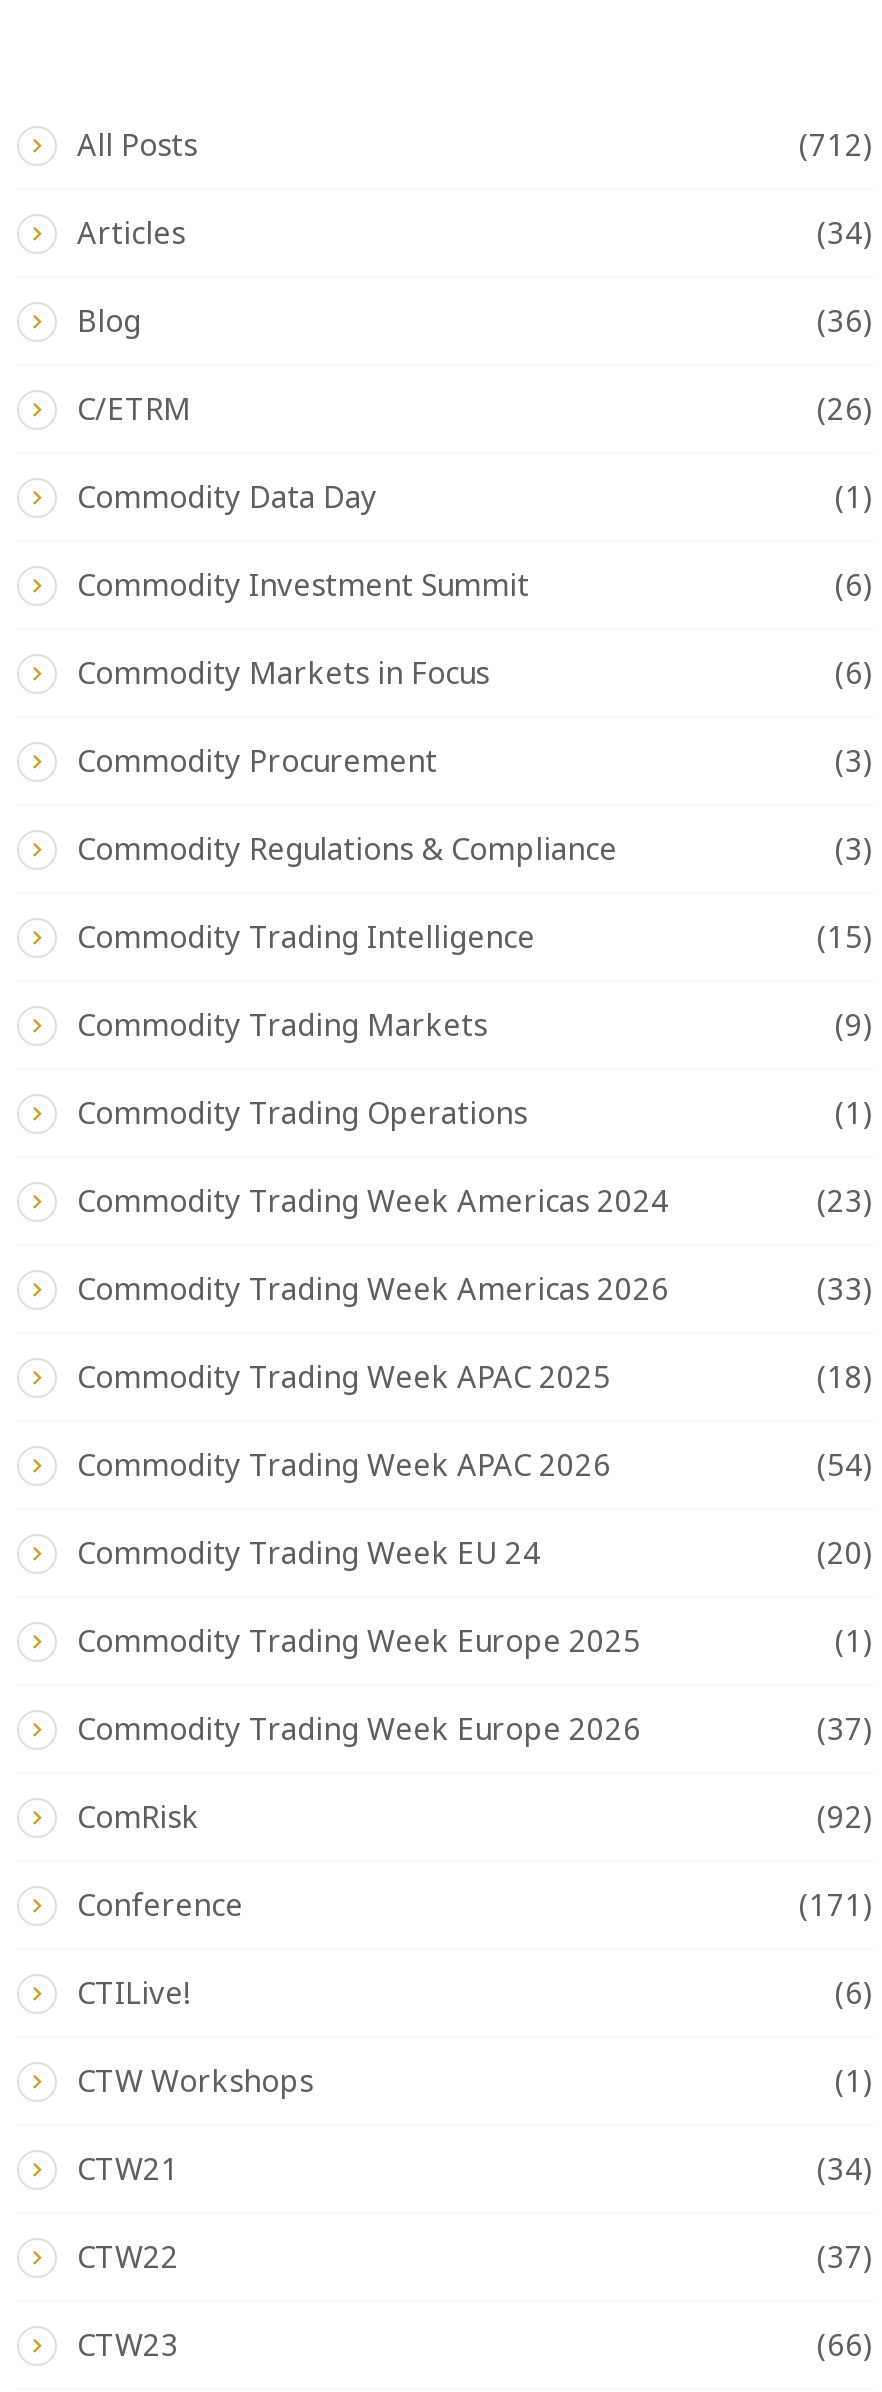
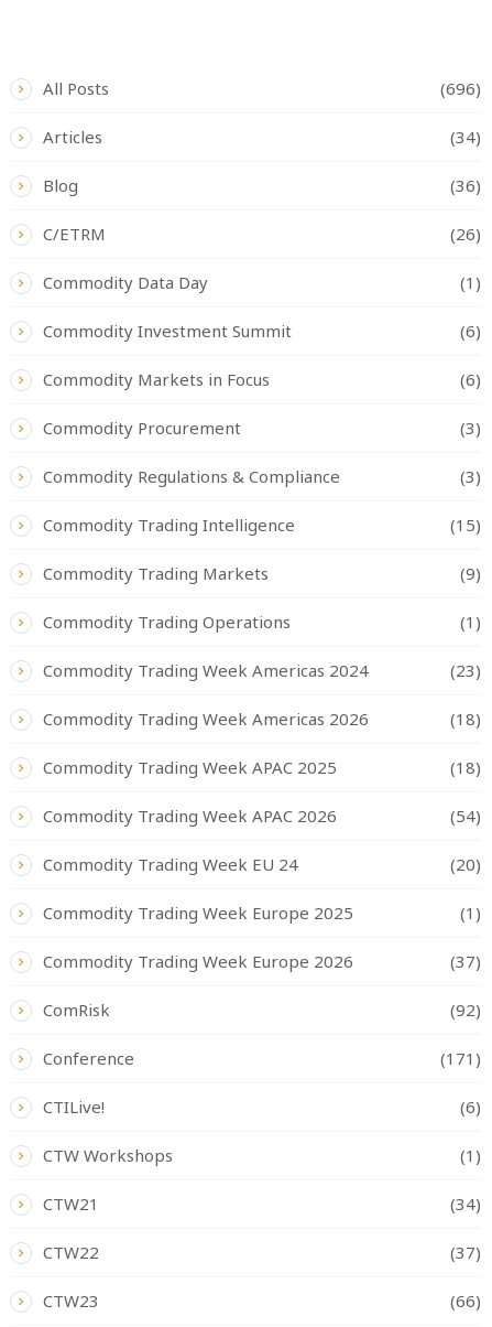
- (712)
+ (696)

- (33)
+ (18)
